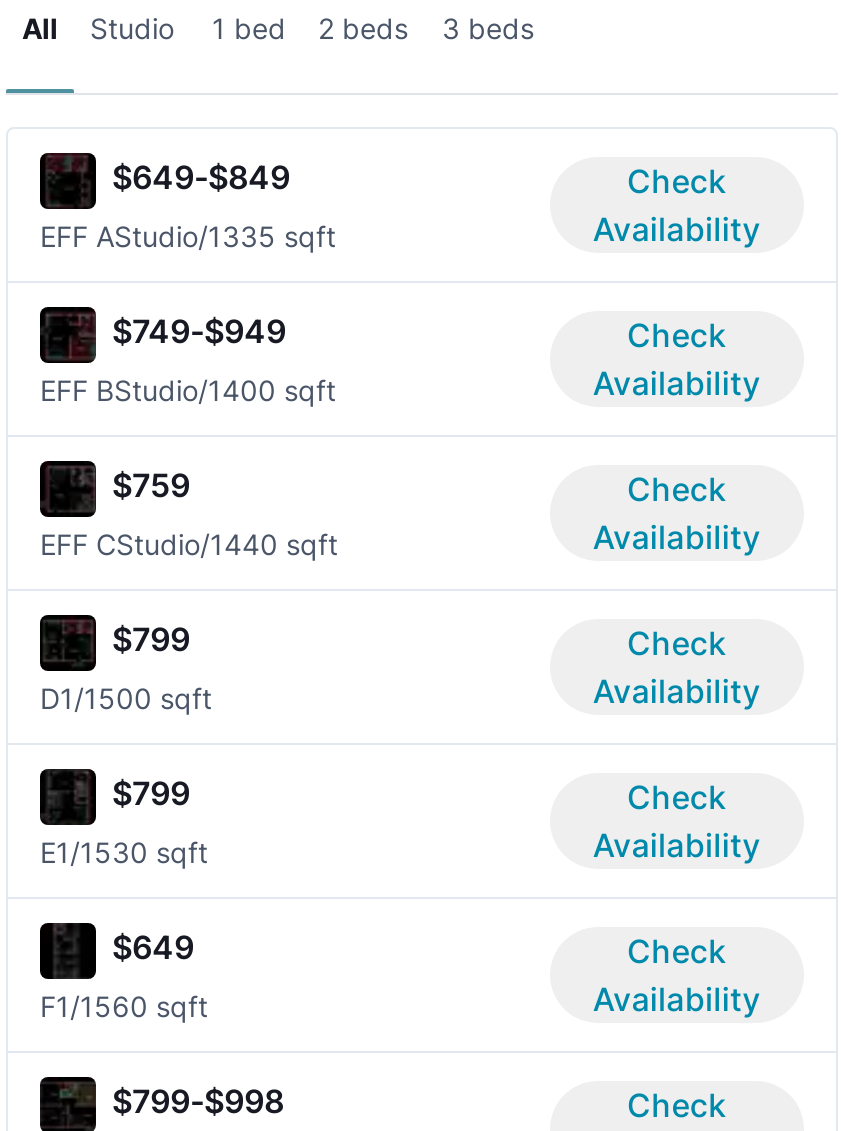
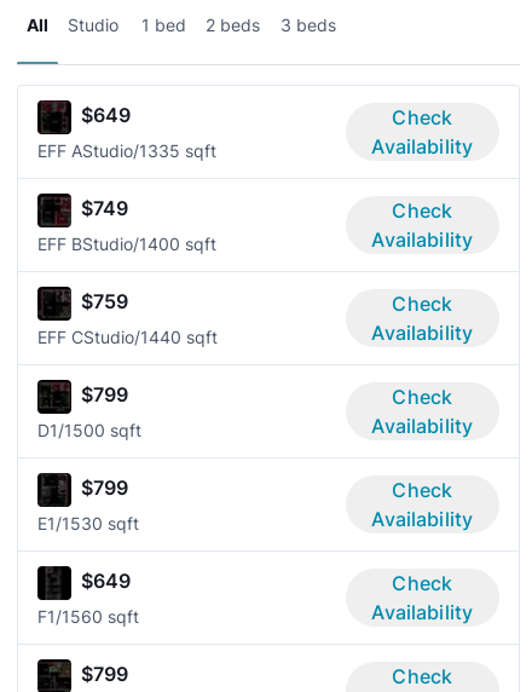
- $649-$849
+ $649

- $749-$949
+ $749

- $799-$998
+ $799
